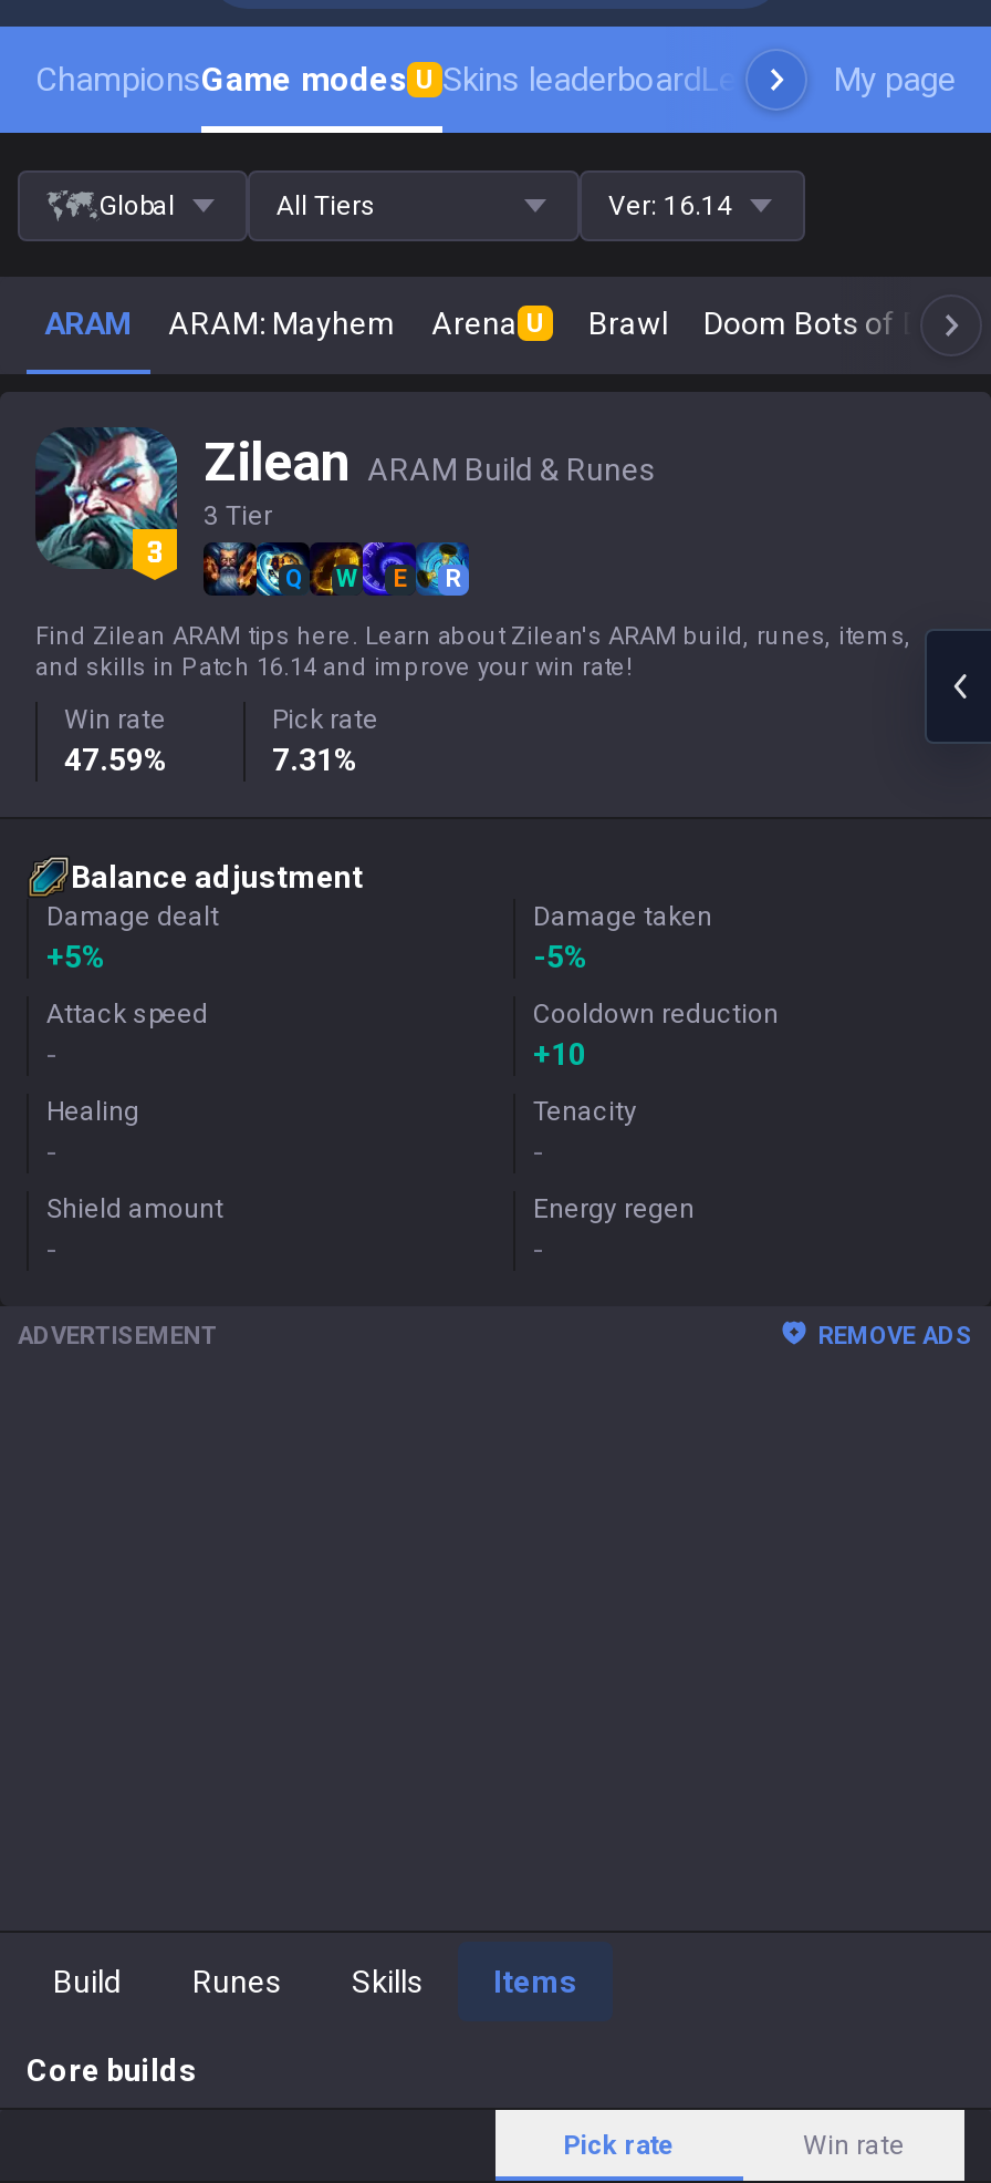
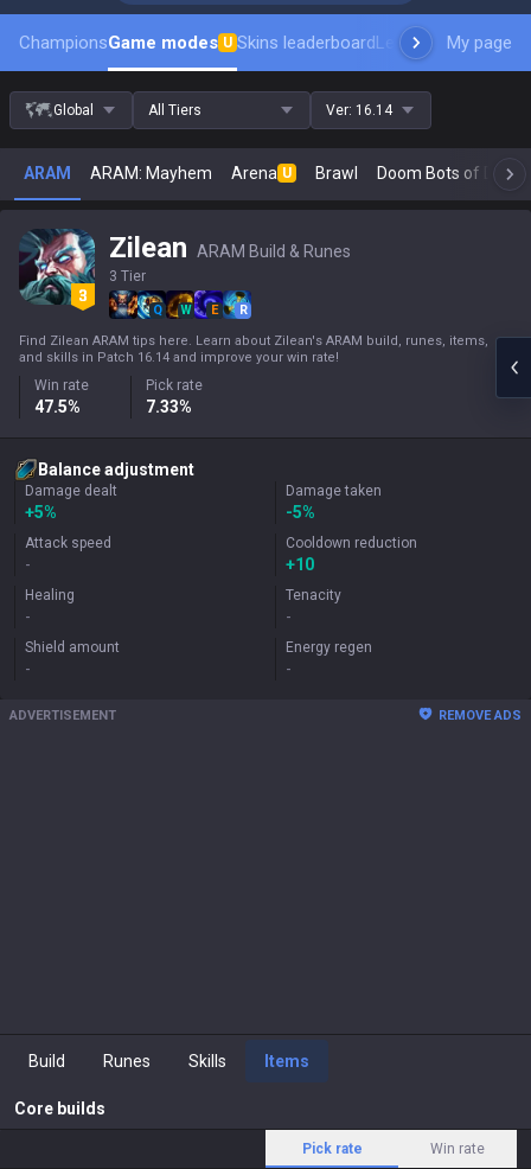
- 47.59%
+ 47.5%

- 7.31%
+ 7.33%
